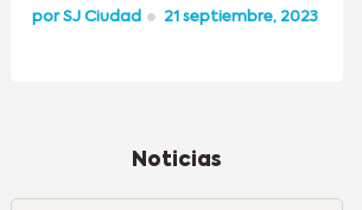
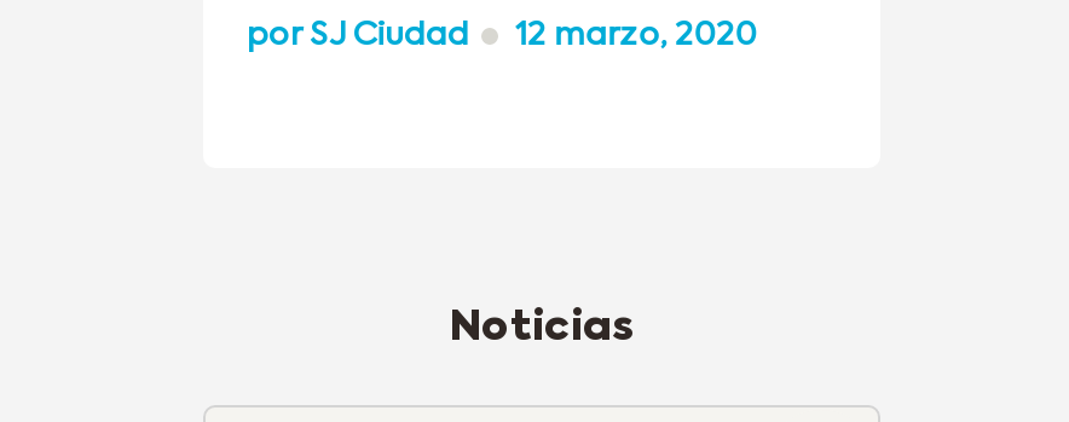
- por SJ Ciudad 21 septiembre, 2023
+ por SJ Ciudad 12 marzo, 2020
